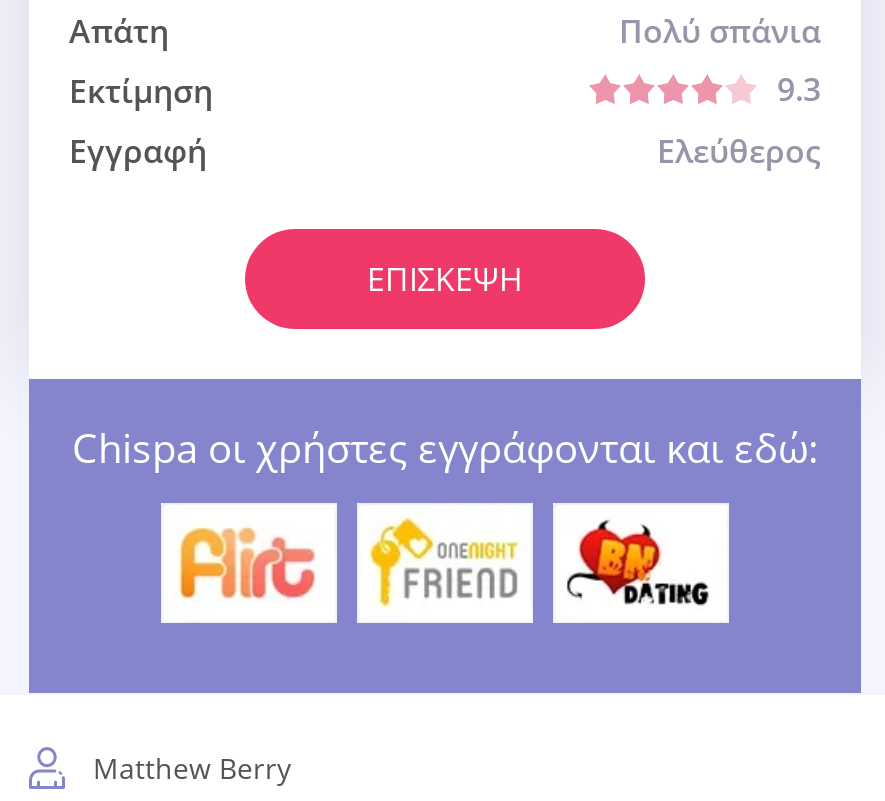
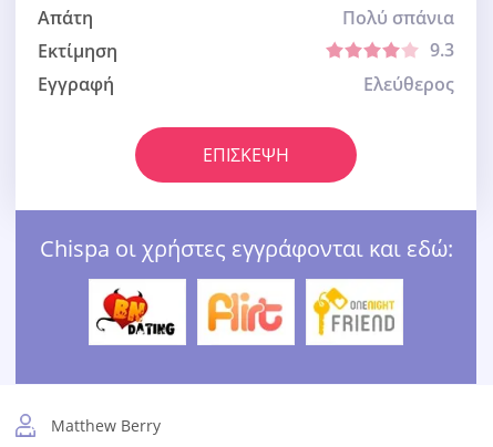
- [image]
+ [image]

- [image]
+ [image]

- [image]
+ [image]
